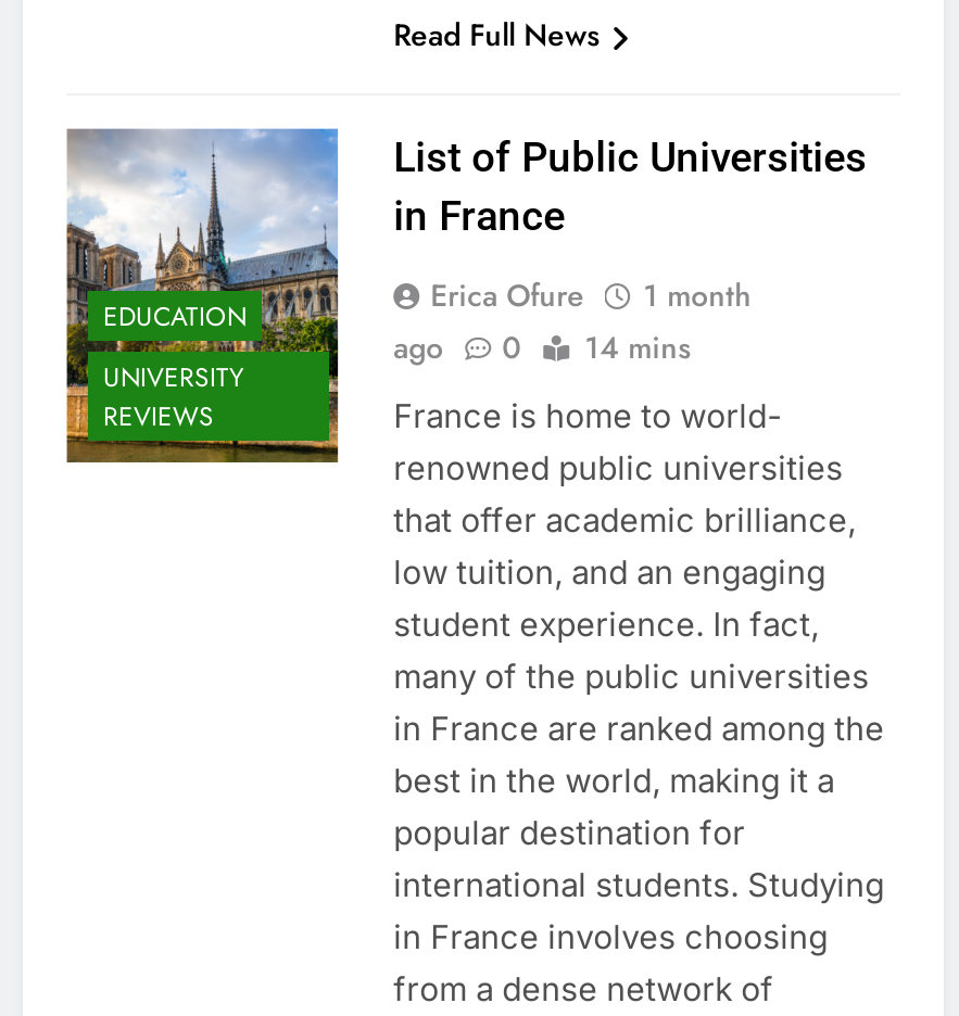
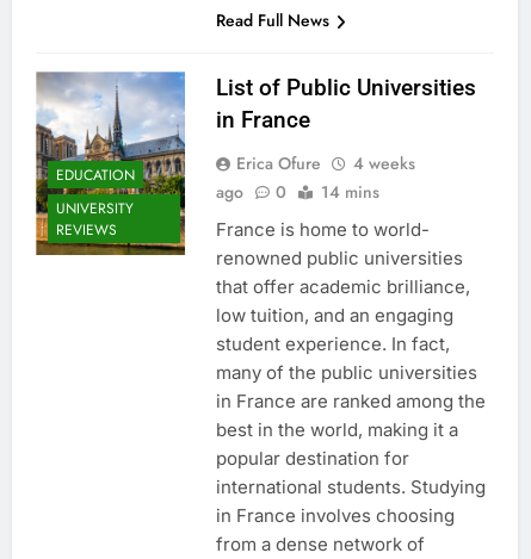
- Erica Ofure 1 month
+ Erica Ofure 4 weeks
